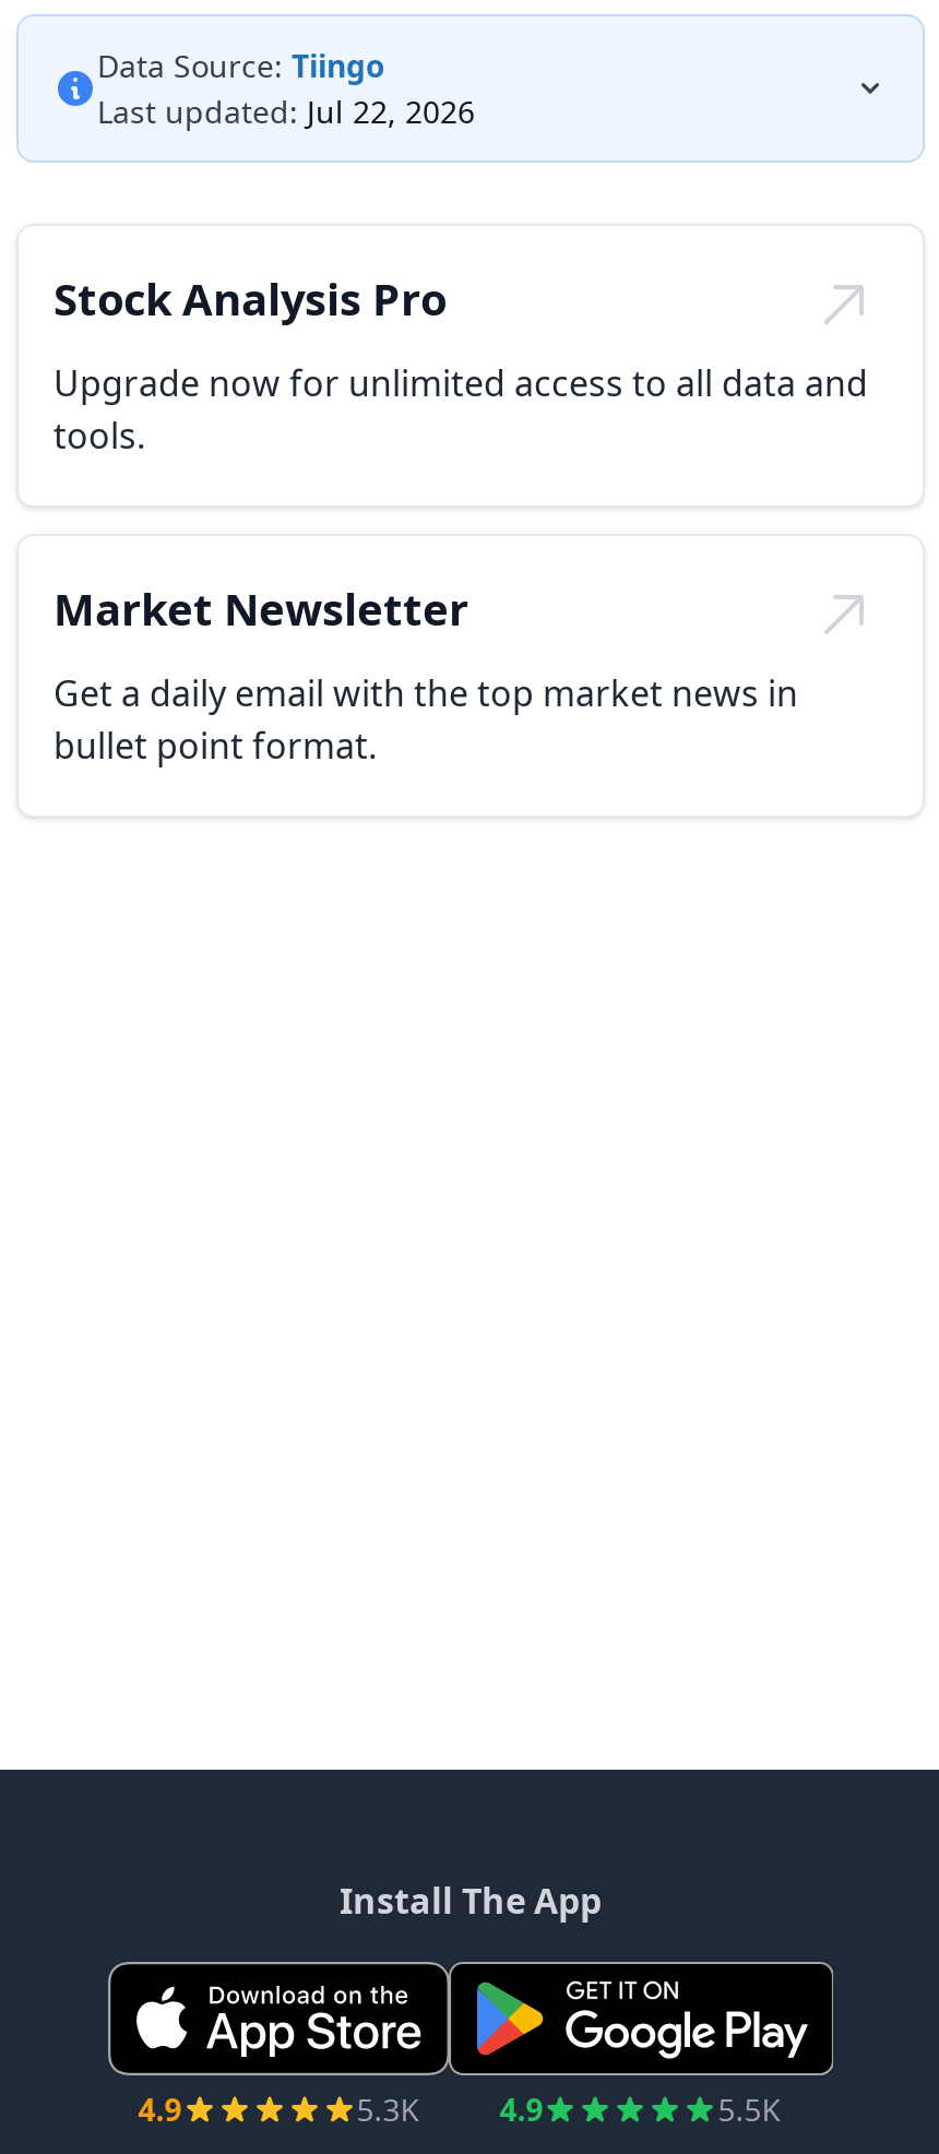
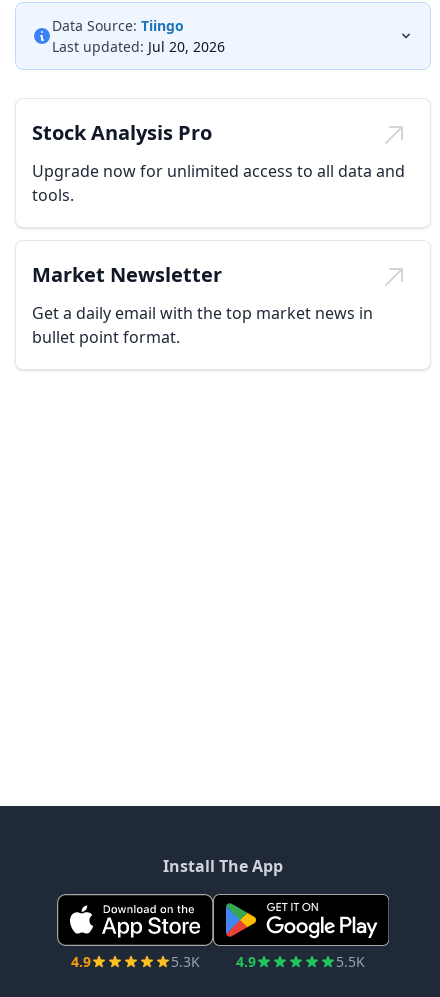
- Last updated: Jul 22, 2026
+ Last updated: Jul 20, 2026
